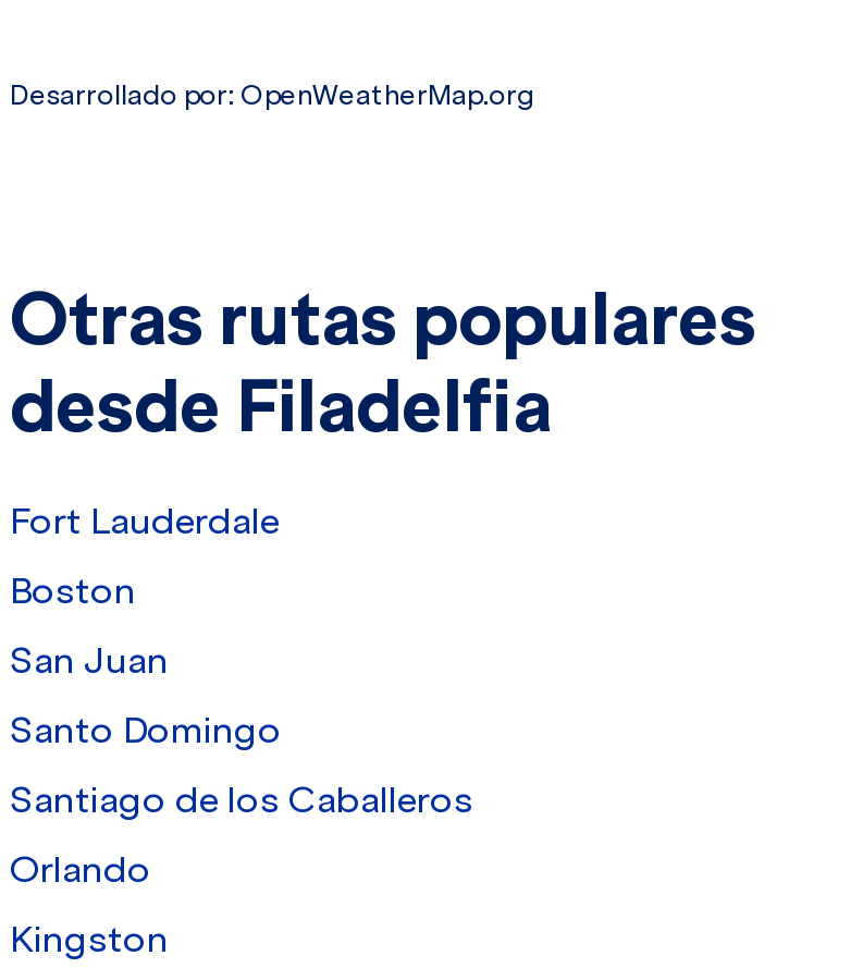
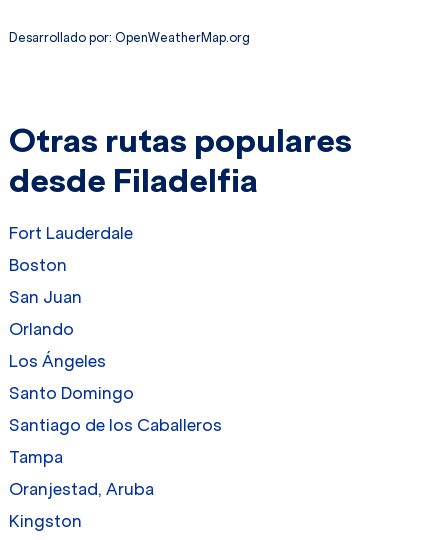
+ Orlando
+ Los Ángeles

- Orlando
+ Tampa
+ Oranjestad, Aruba
